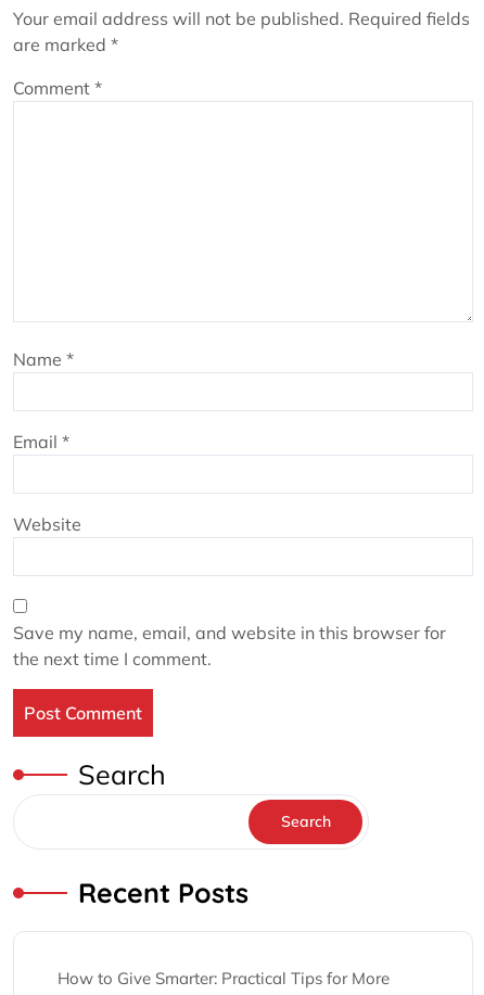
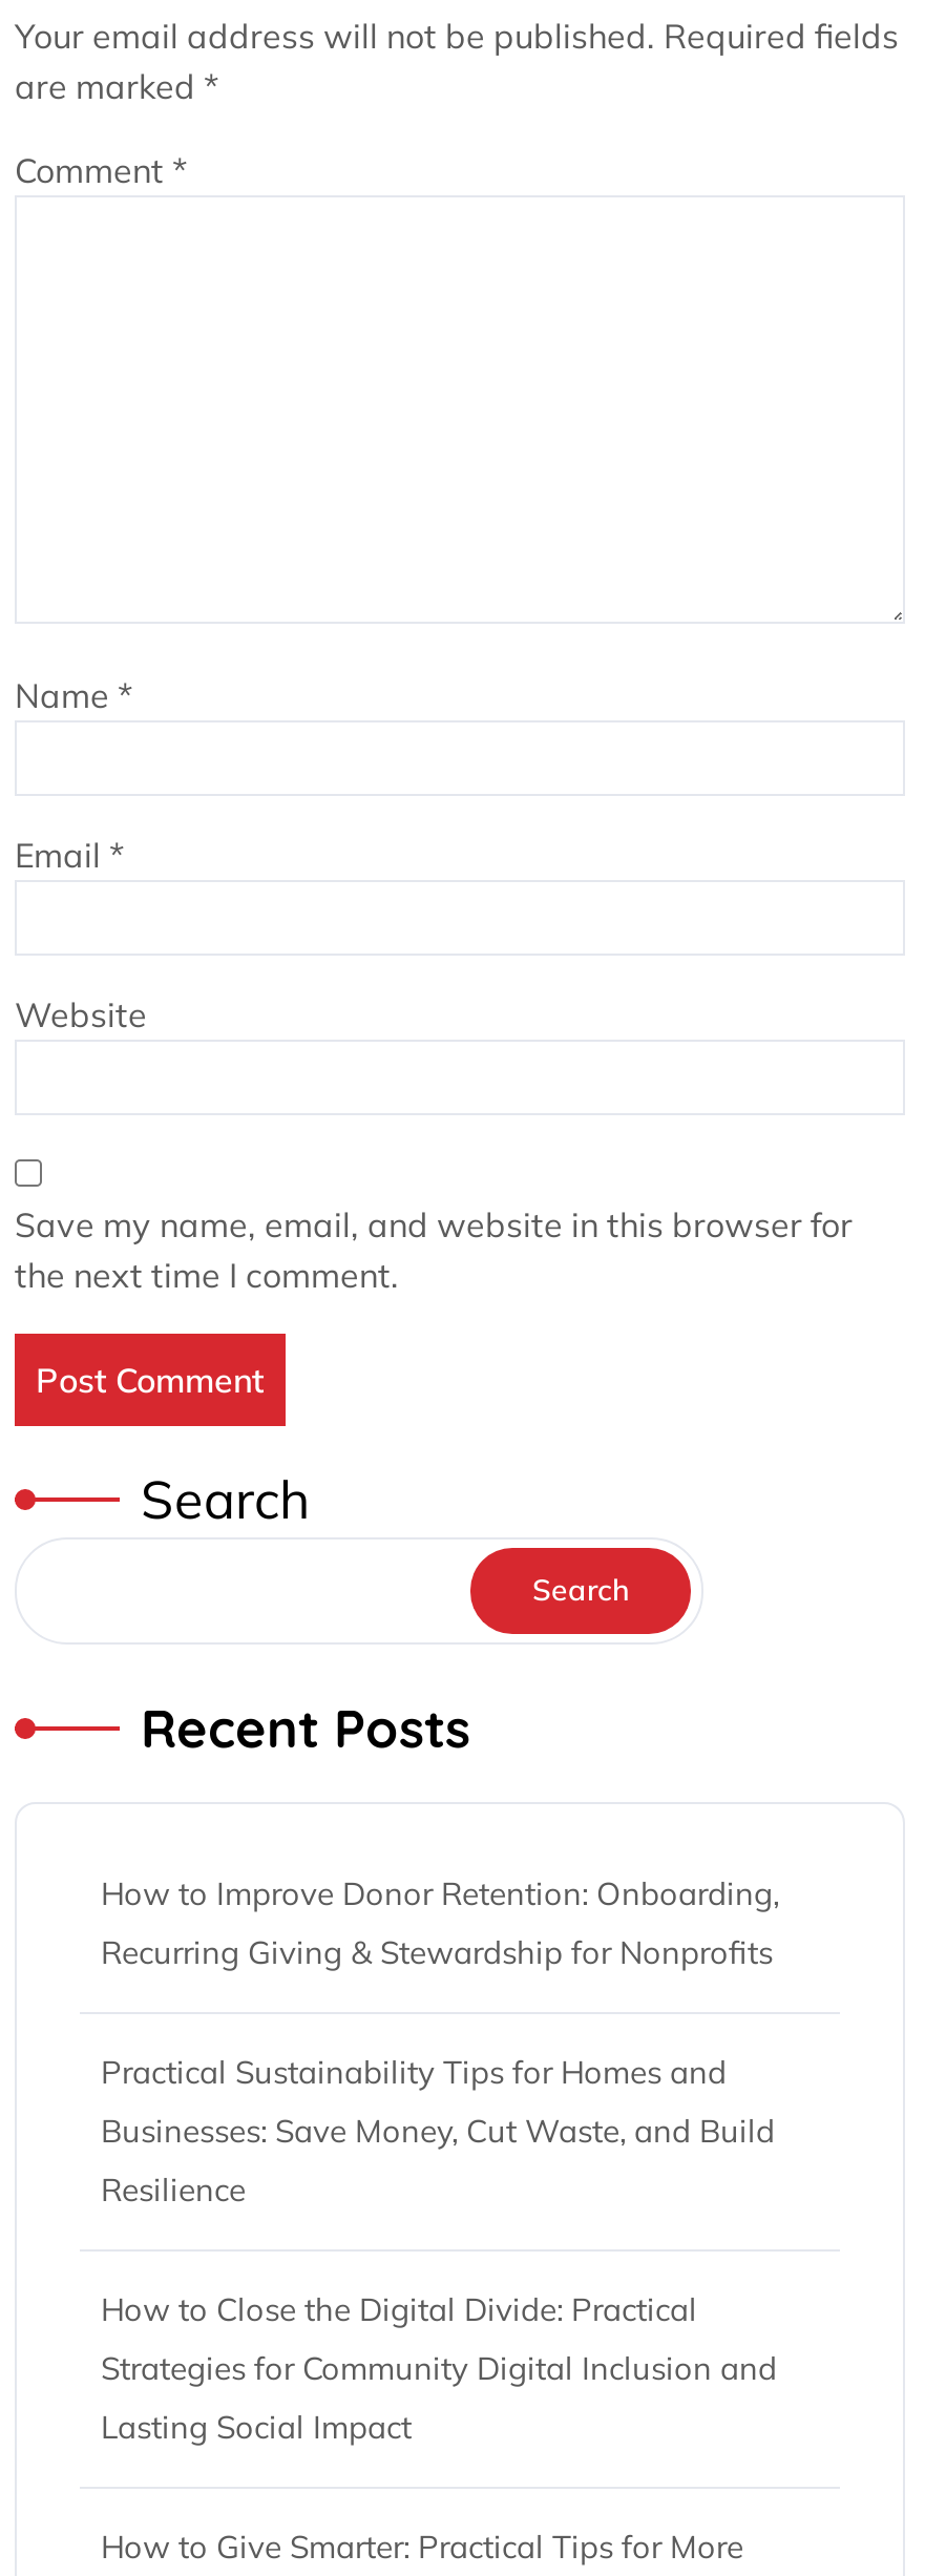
+ How to Improve Donor Retention: Onboarding,
+ Recurring Giving & Stewardship for Nonprofits
+ Practical Sustainability Tips for Homes and
+ Businesses: Save Money, Cut Waste, and Build
+ Resilience
+ How to Close the Digital Divide: Practical
+ Strategies for Community Digital Inclusion and
+ Lasting Social Impact
